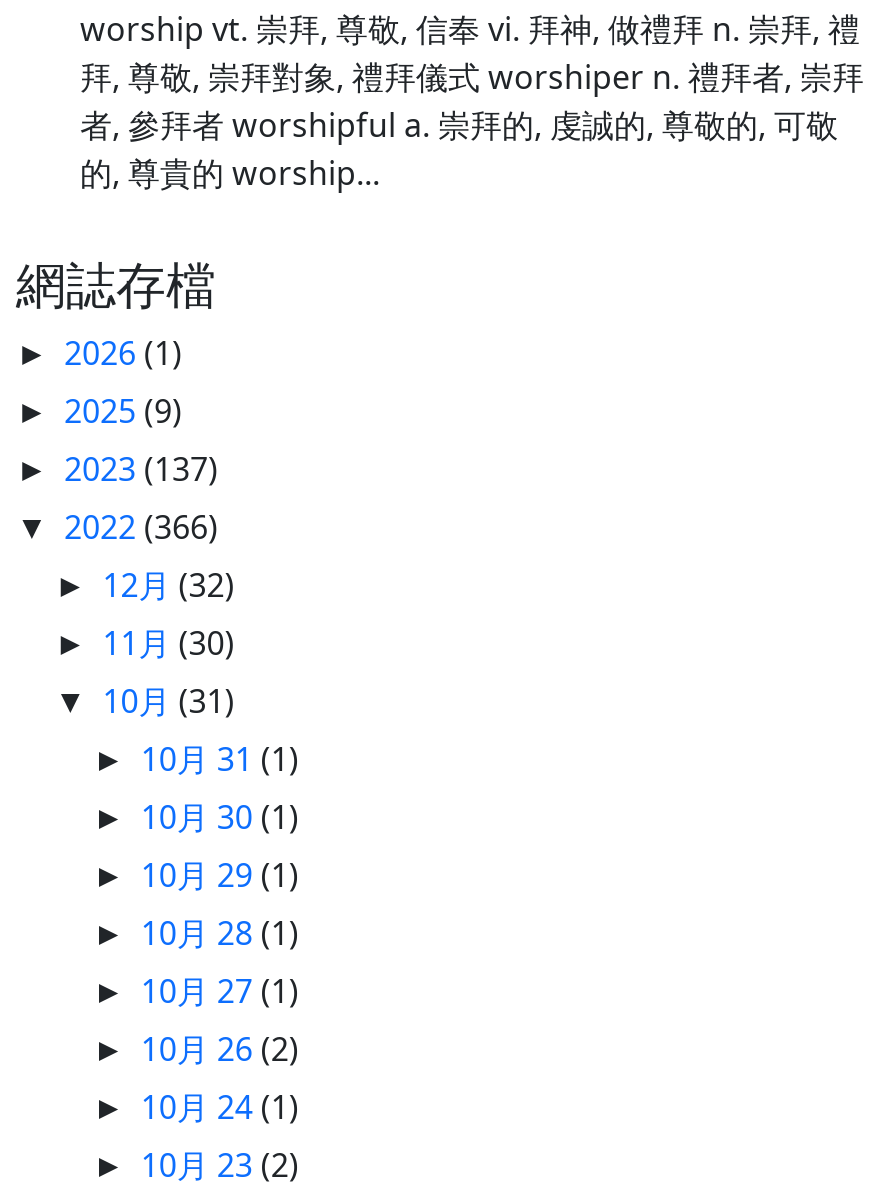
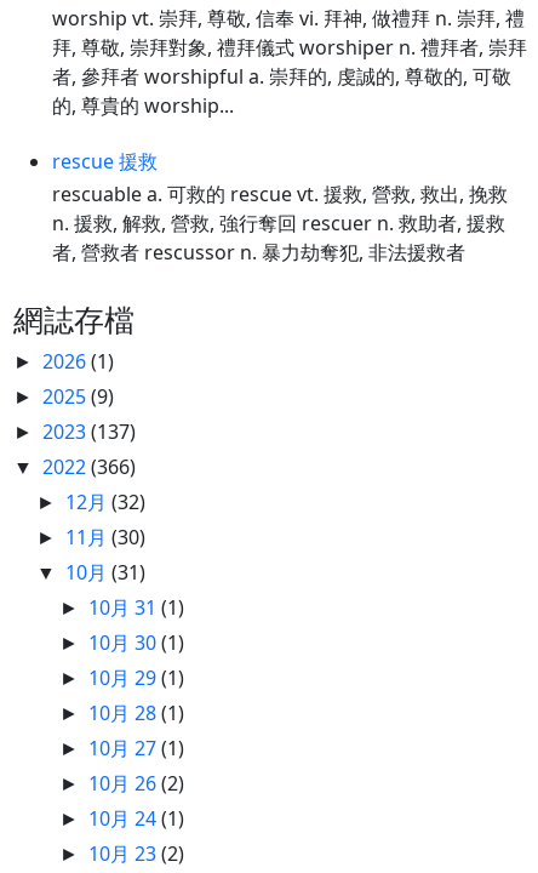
+ rescue 援救
+ rescuable a. 可救的 rescue vt. 援救, 營救, 救出, 挽救
+ n. 援救, 解救, 營救, 強行奪回 rescuer n. 救助者, 援救
+ 者, 營救者 rescussor n. 暴力劫奪犯, 非法援救者
